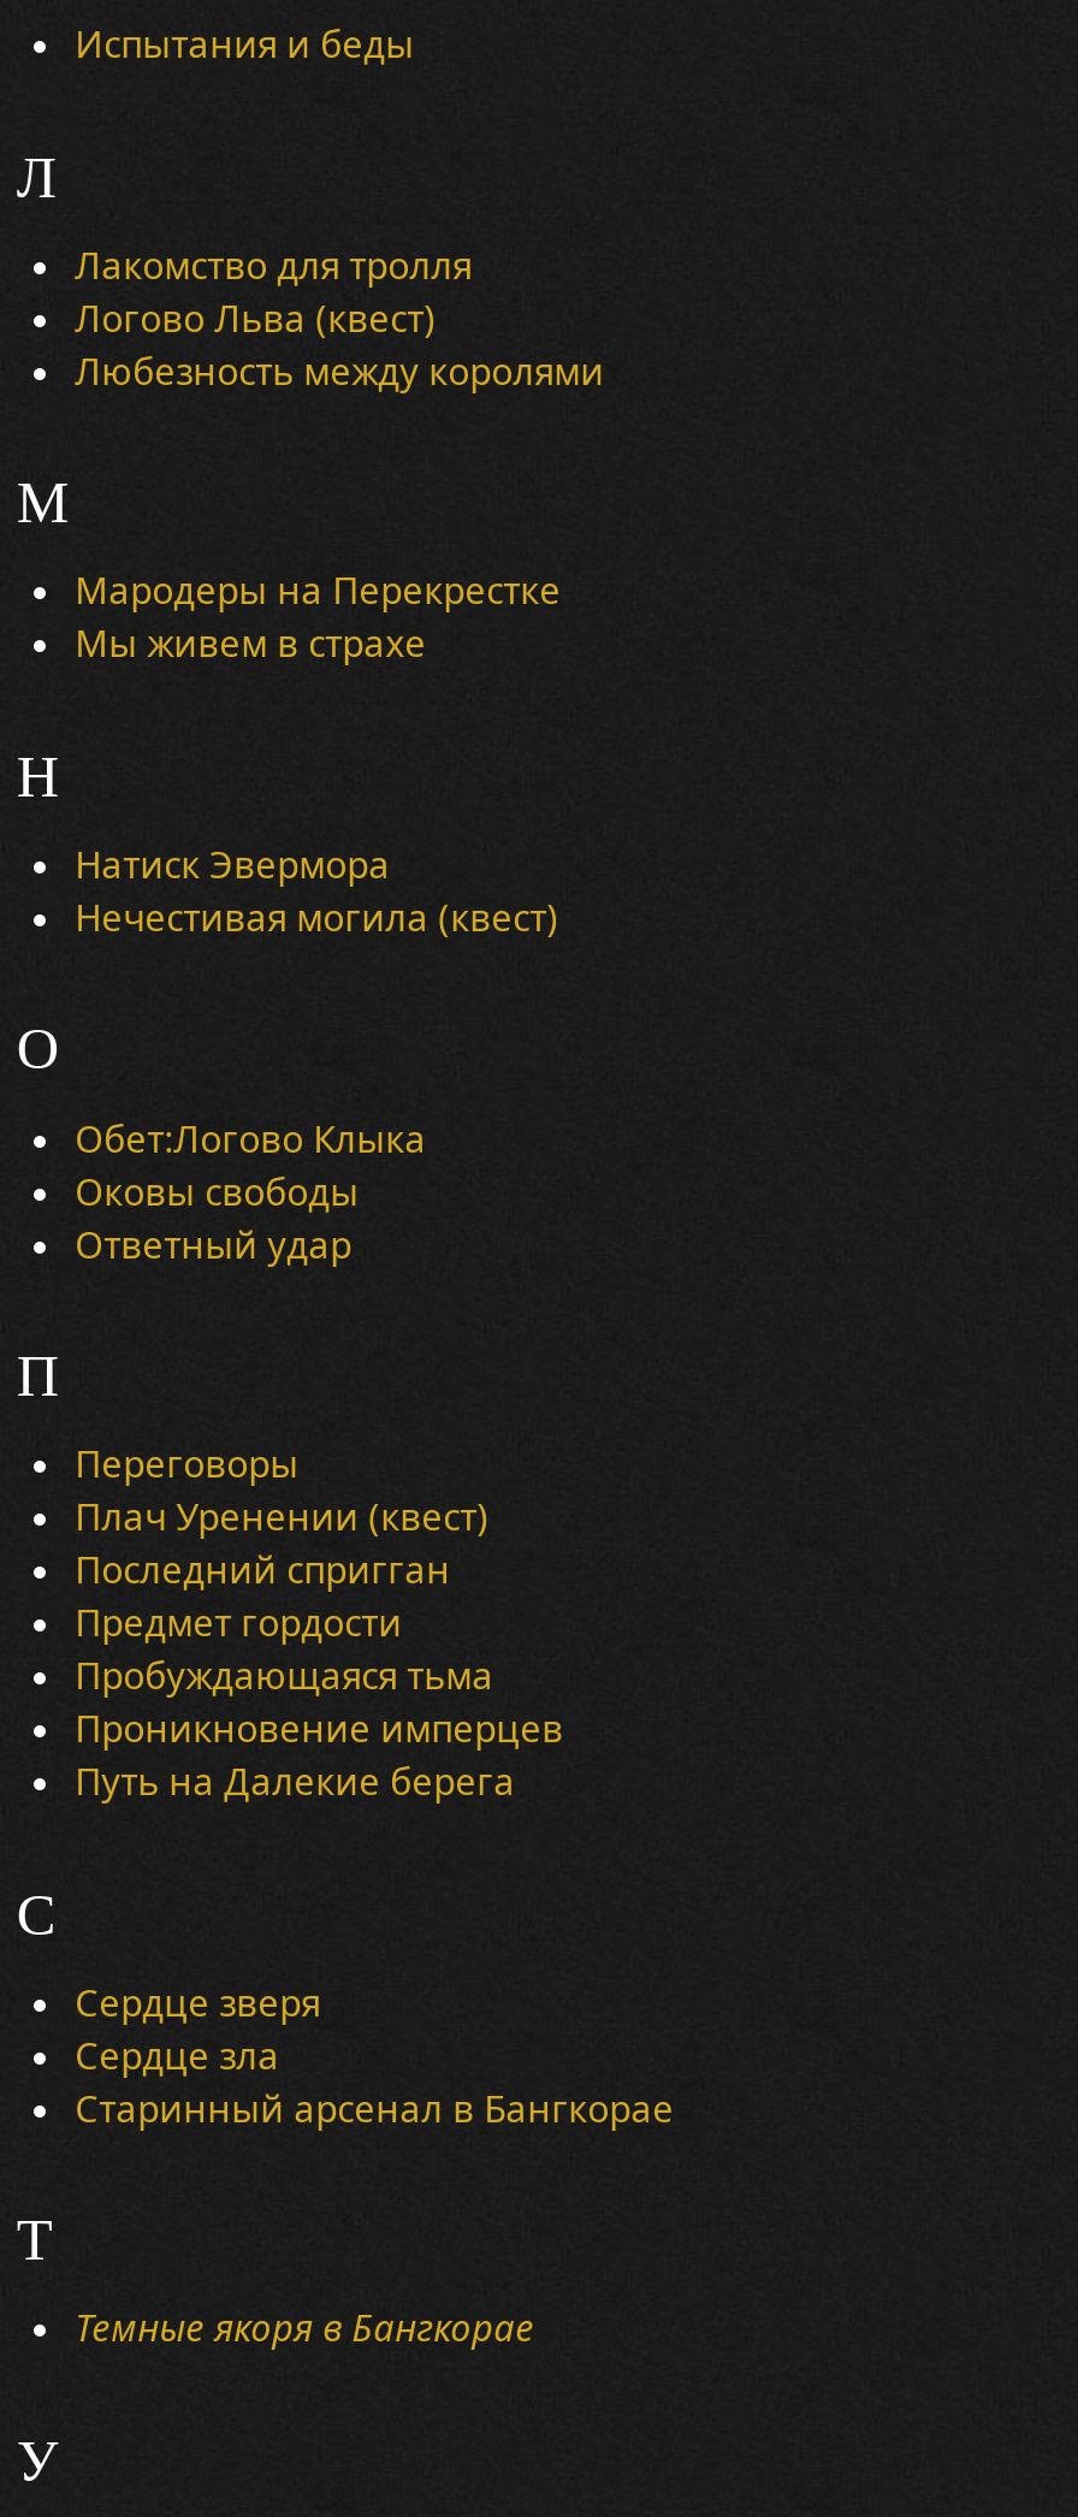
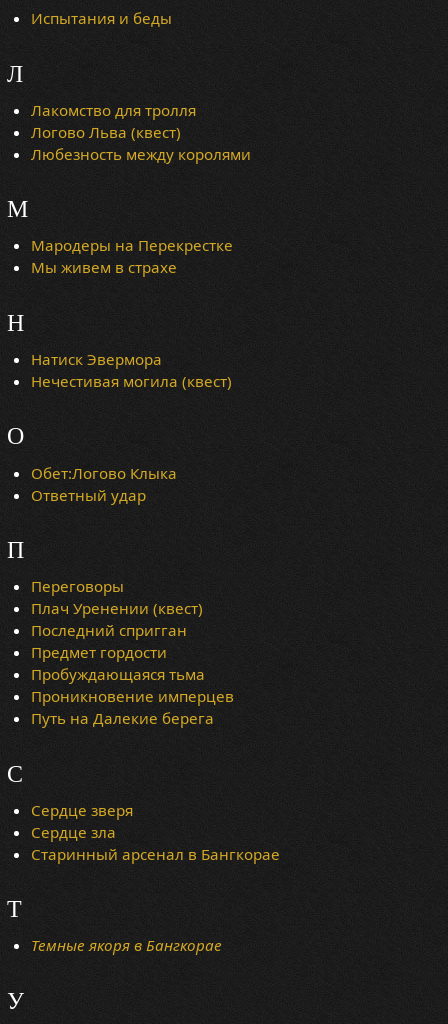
- Оковы свободы
